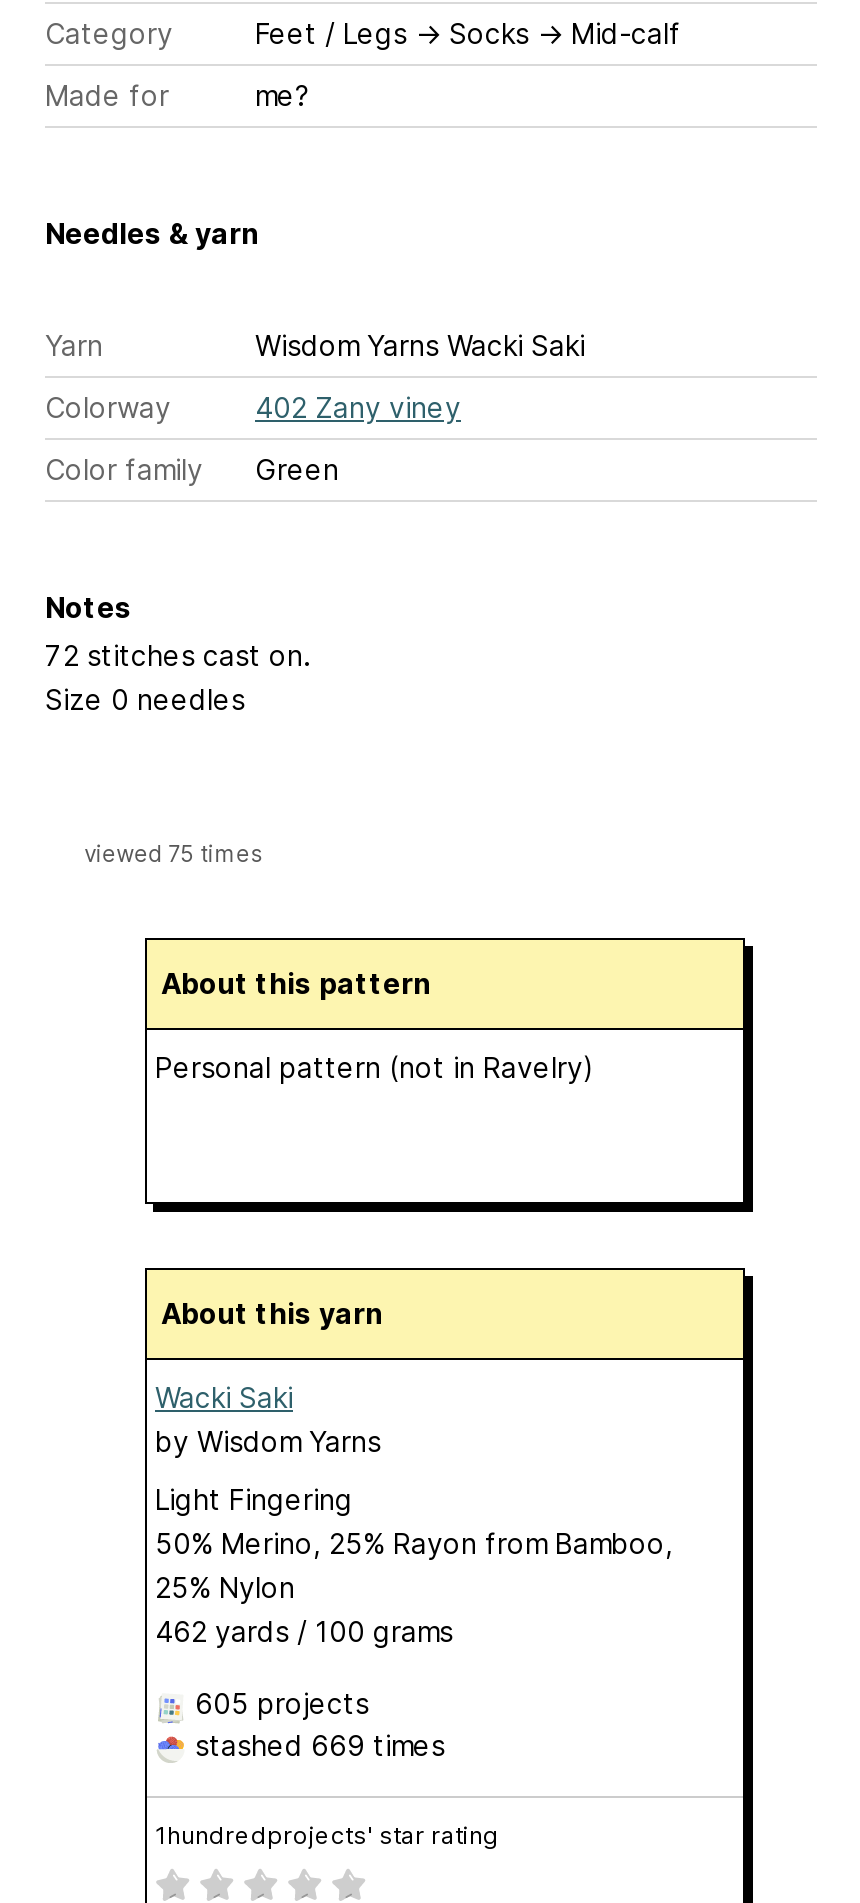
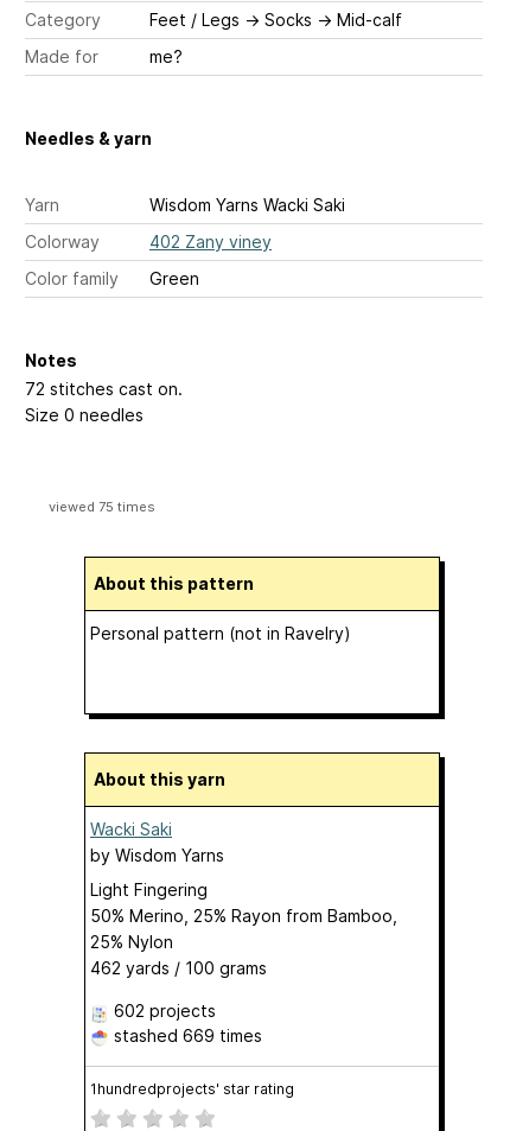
- 605 projects
+ 602 projects
